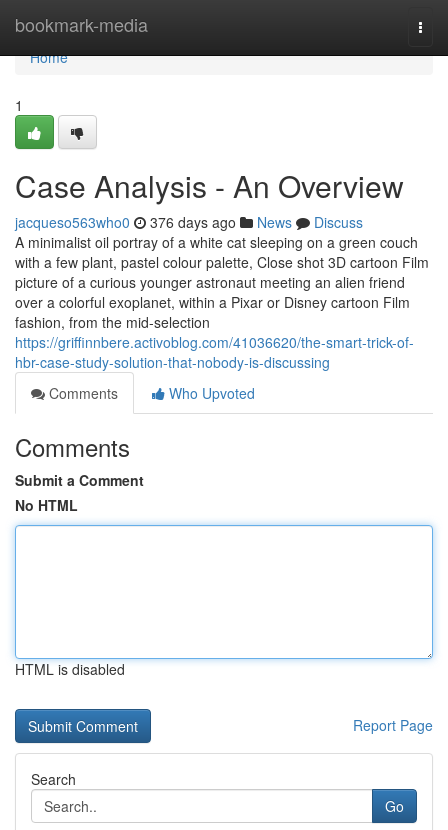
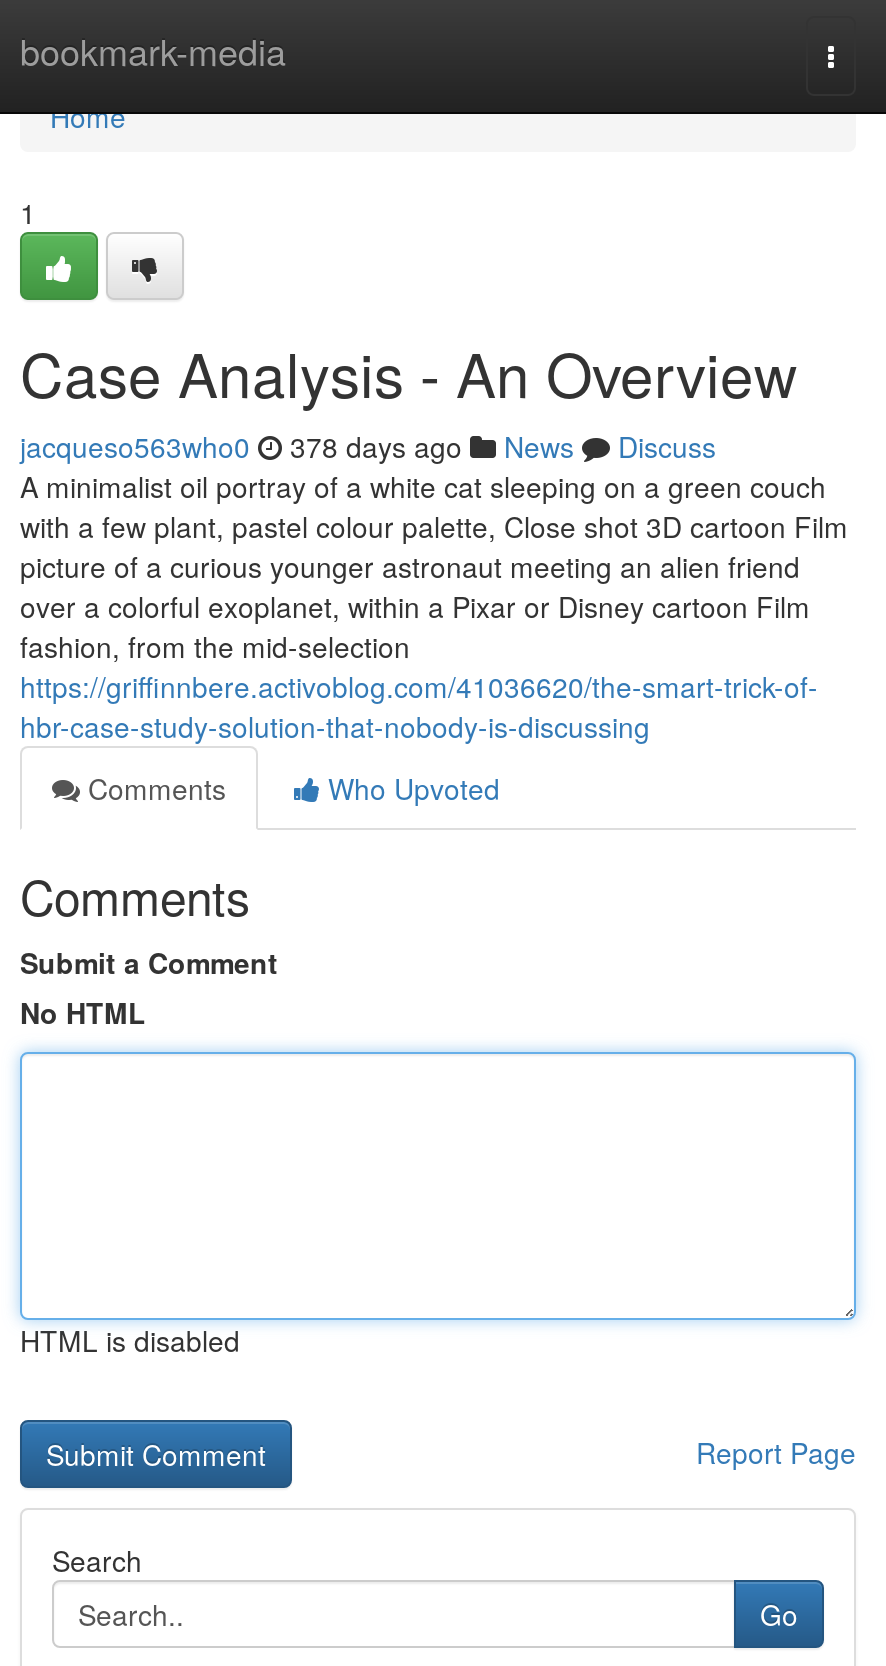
- jacqueso563who0 376 days ago News Discuss
+ jacqueso563who0 378 days ago News Discuss
